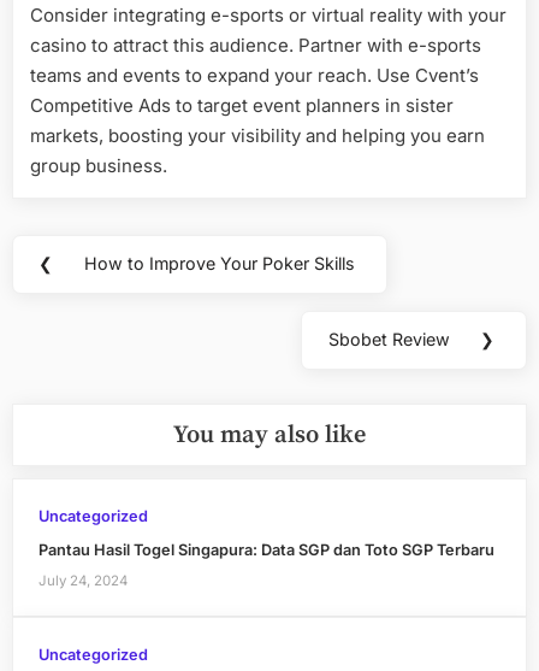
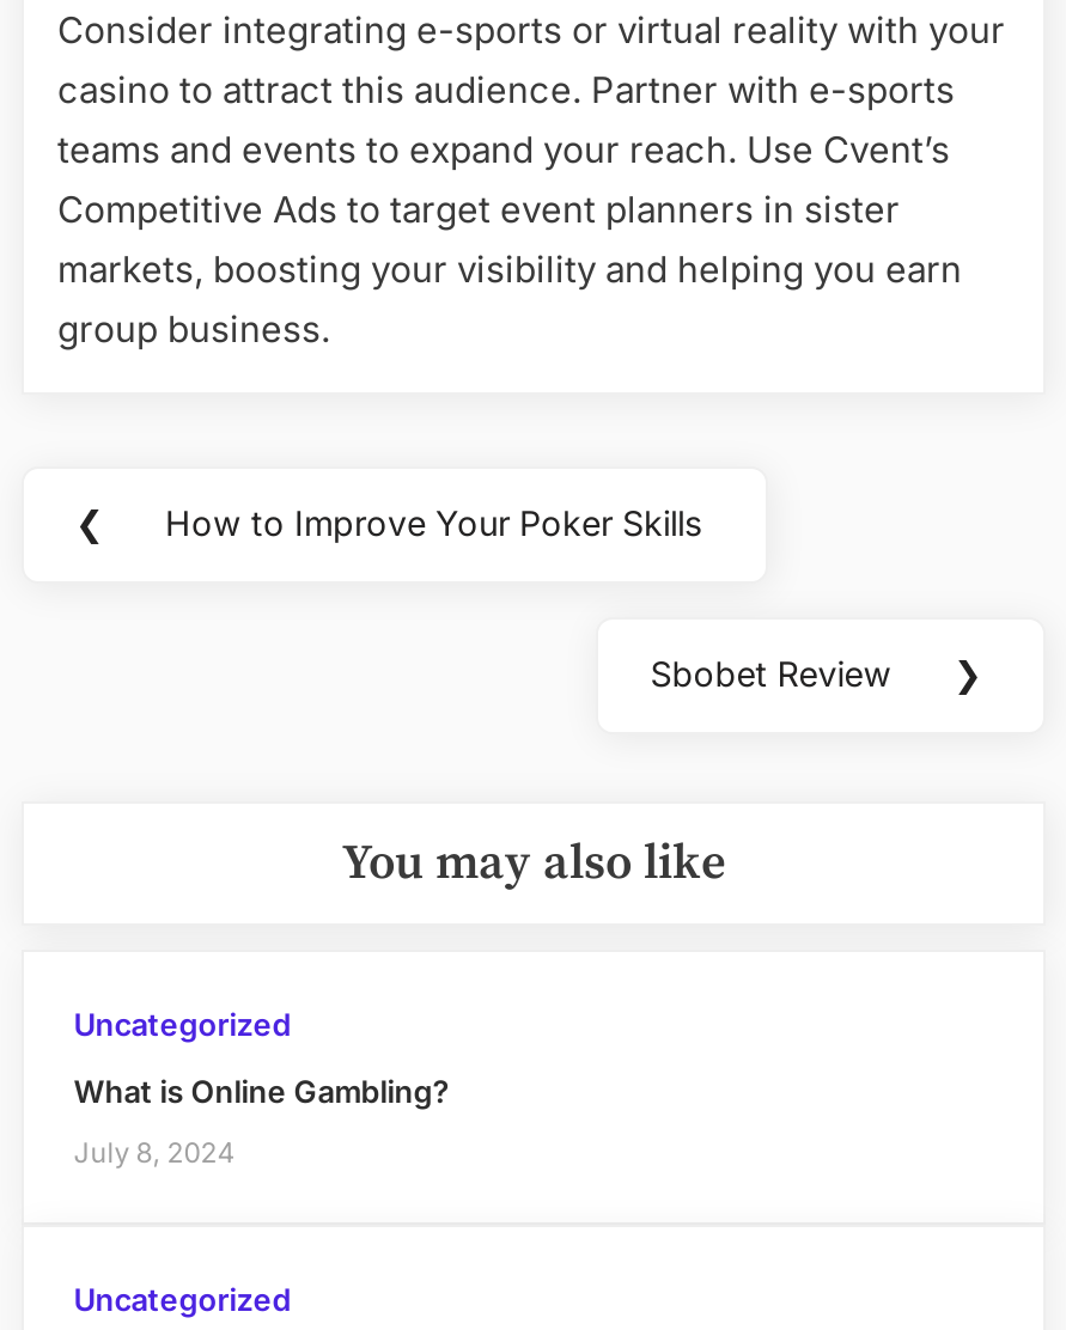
- Pantau Hasil Togel Singapura: Data SGP dan Toto SGP Terbaru
+ What is Online Gambling?

- July 24, 2024
+ July 8, 2024
